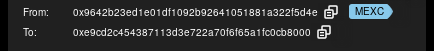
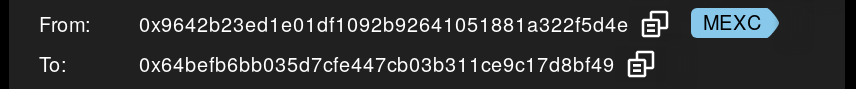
- 0xe9cd2c454387113d3e722a70f6f65a1fc0cb8000
+ 0x64befb6bb035d7cfe447cb03b311ce9c17d8bf49
